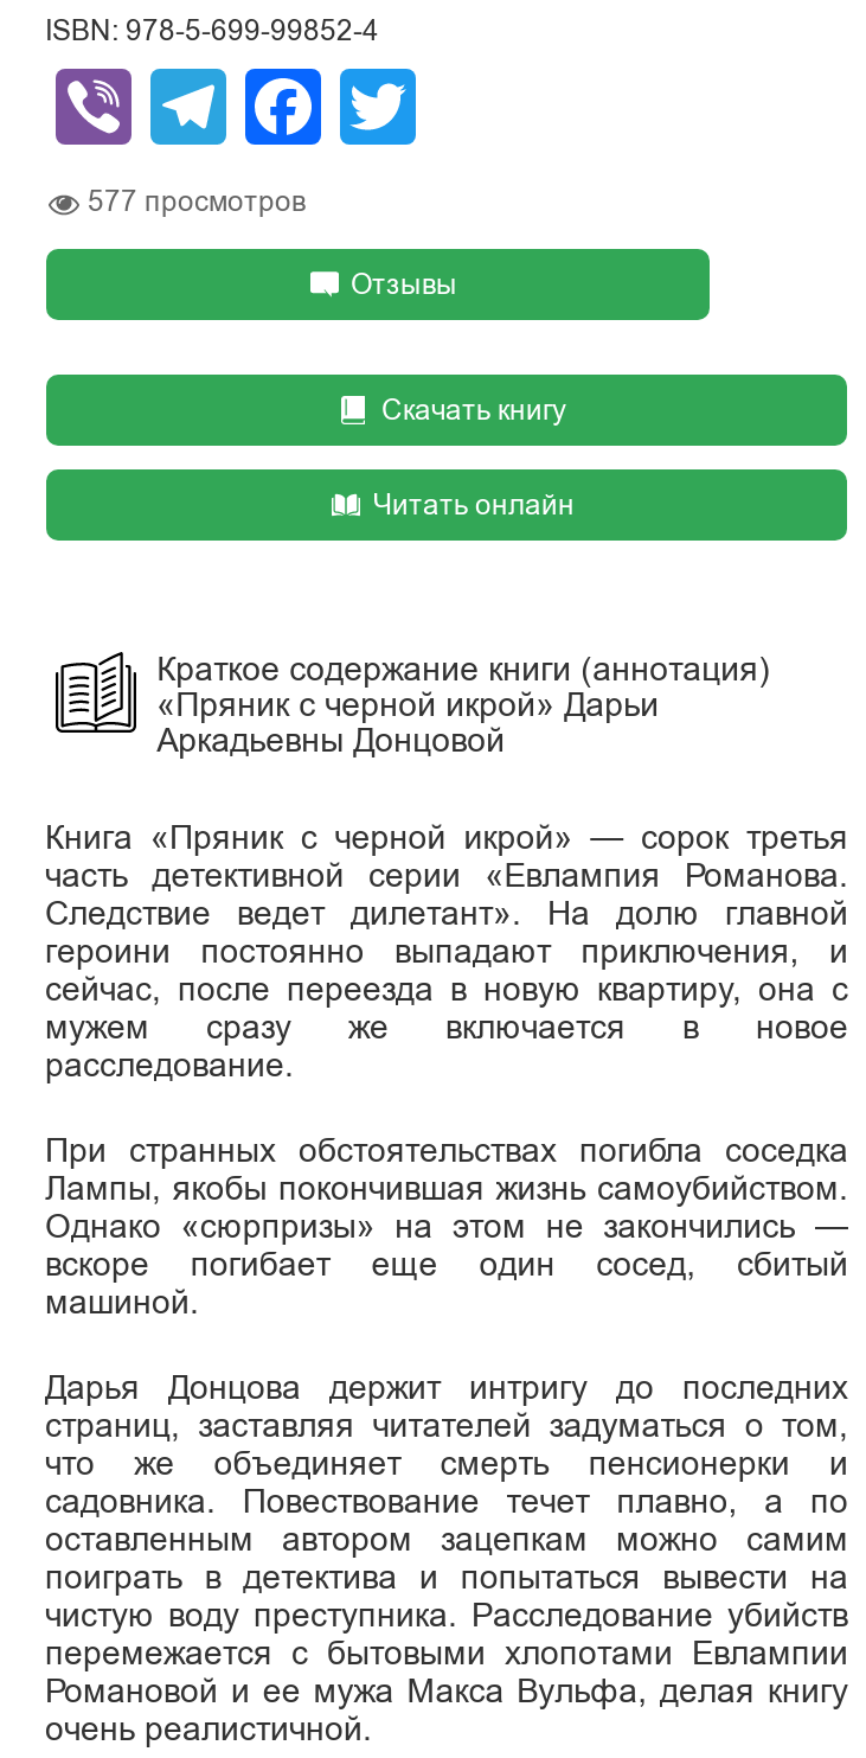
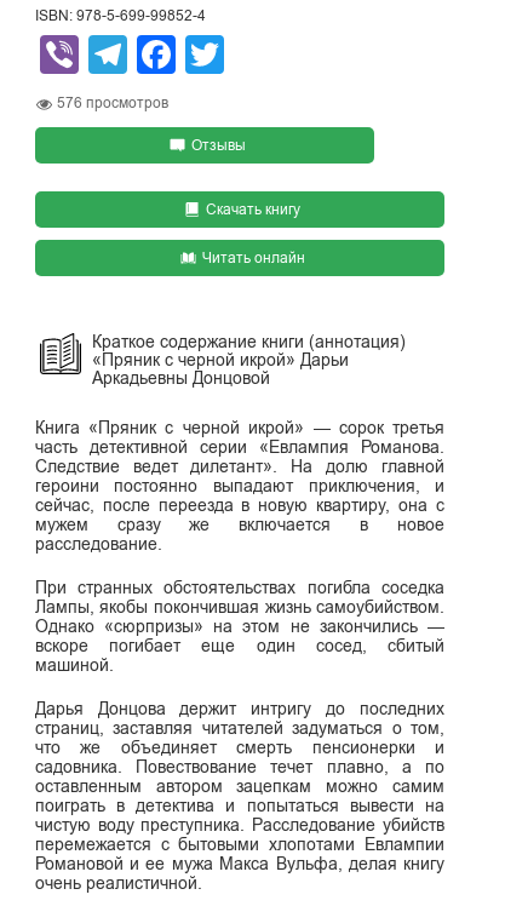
- 577 просмотров
+ 576 просмотров
